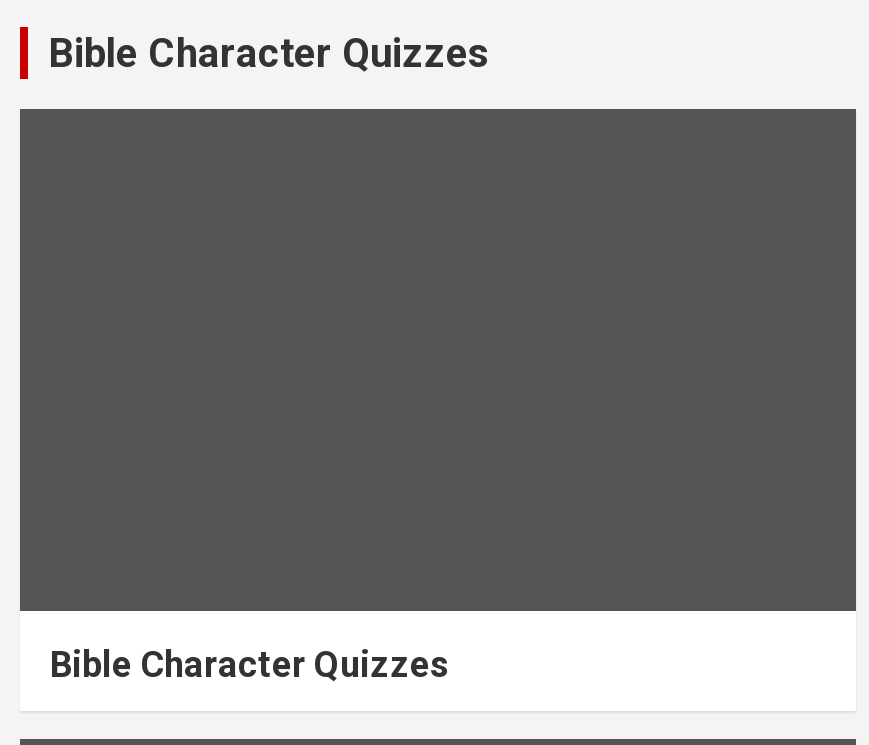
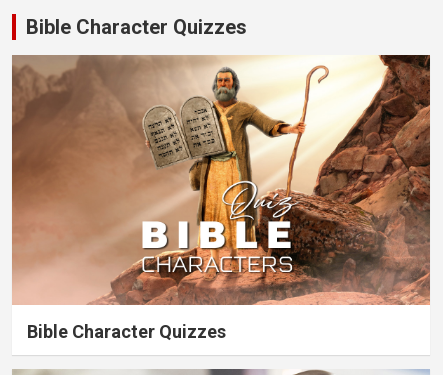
+ [image]
